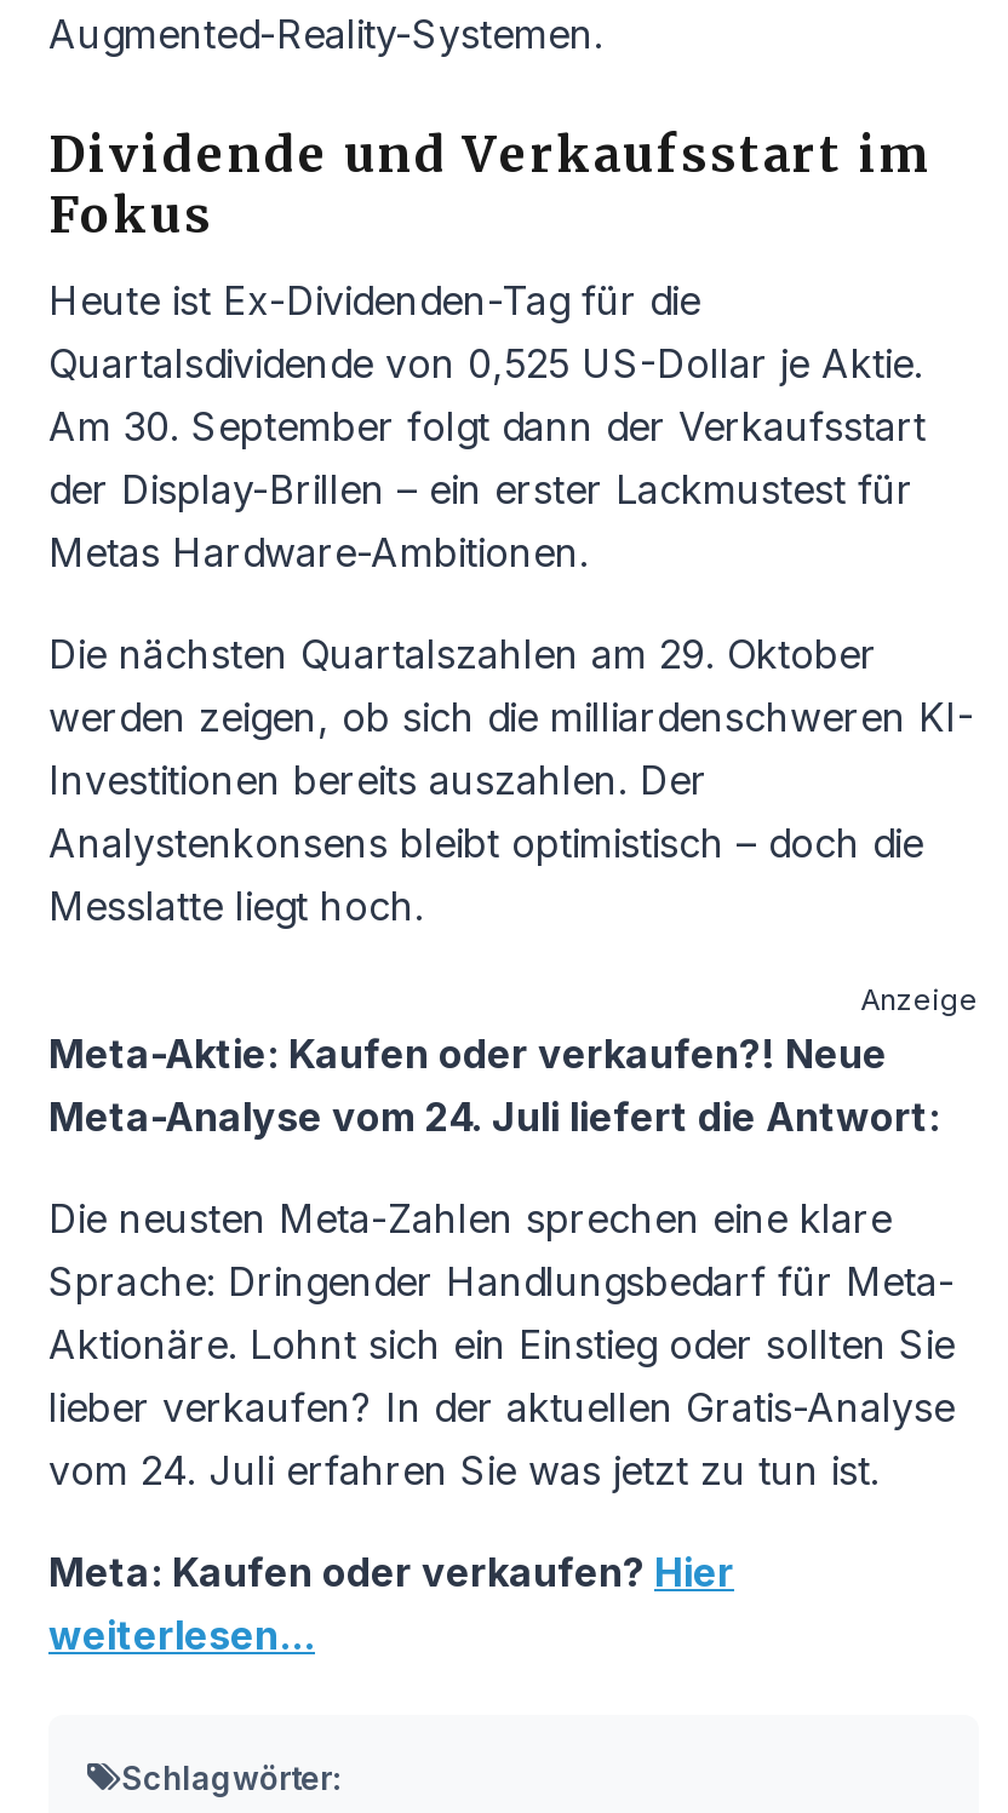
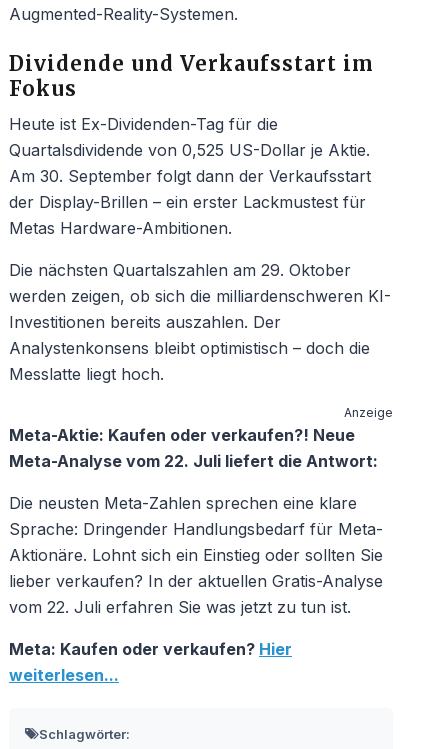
- Meta-Analyse vom 24. Juli liefert die Antwort:
+ Meta-Analyse vom 22. Juli liefert die Antwort:

- vom 24. Juli erfahren Sie was jetzt zu tun ist.
+ vom 22. Juli erfahren Sie was jetzt zu tun ist.
